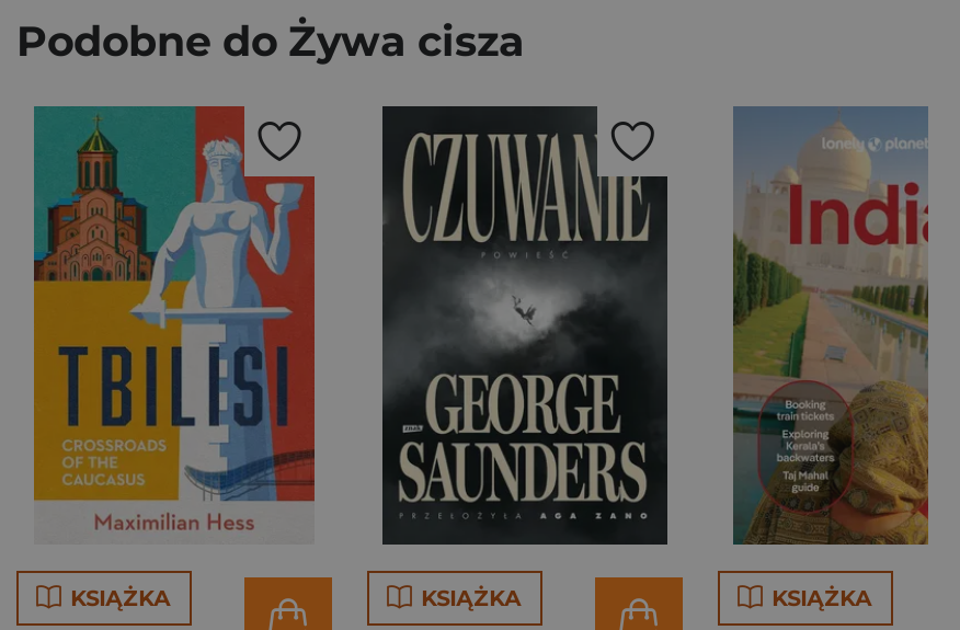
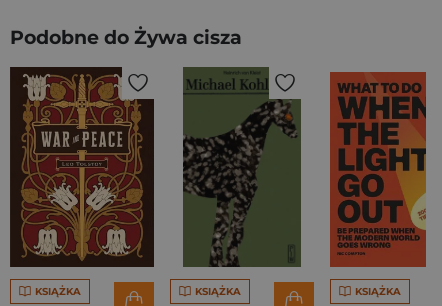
- [image]
+ [image]

- [image]
+ [image]

- [image]
+ [image]
